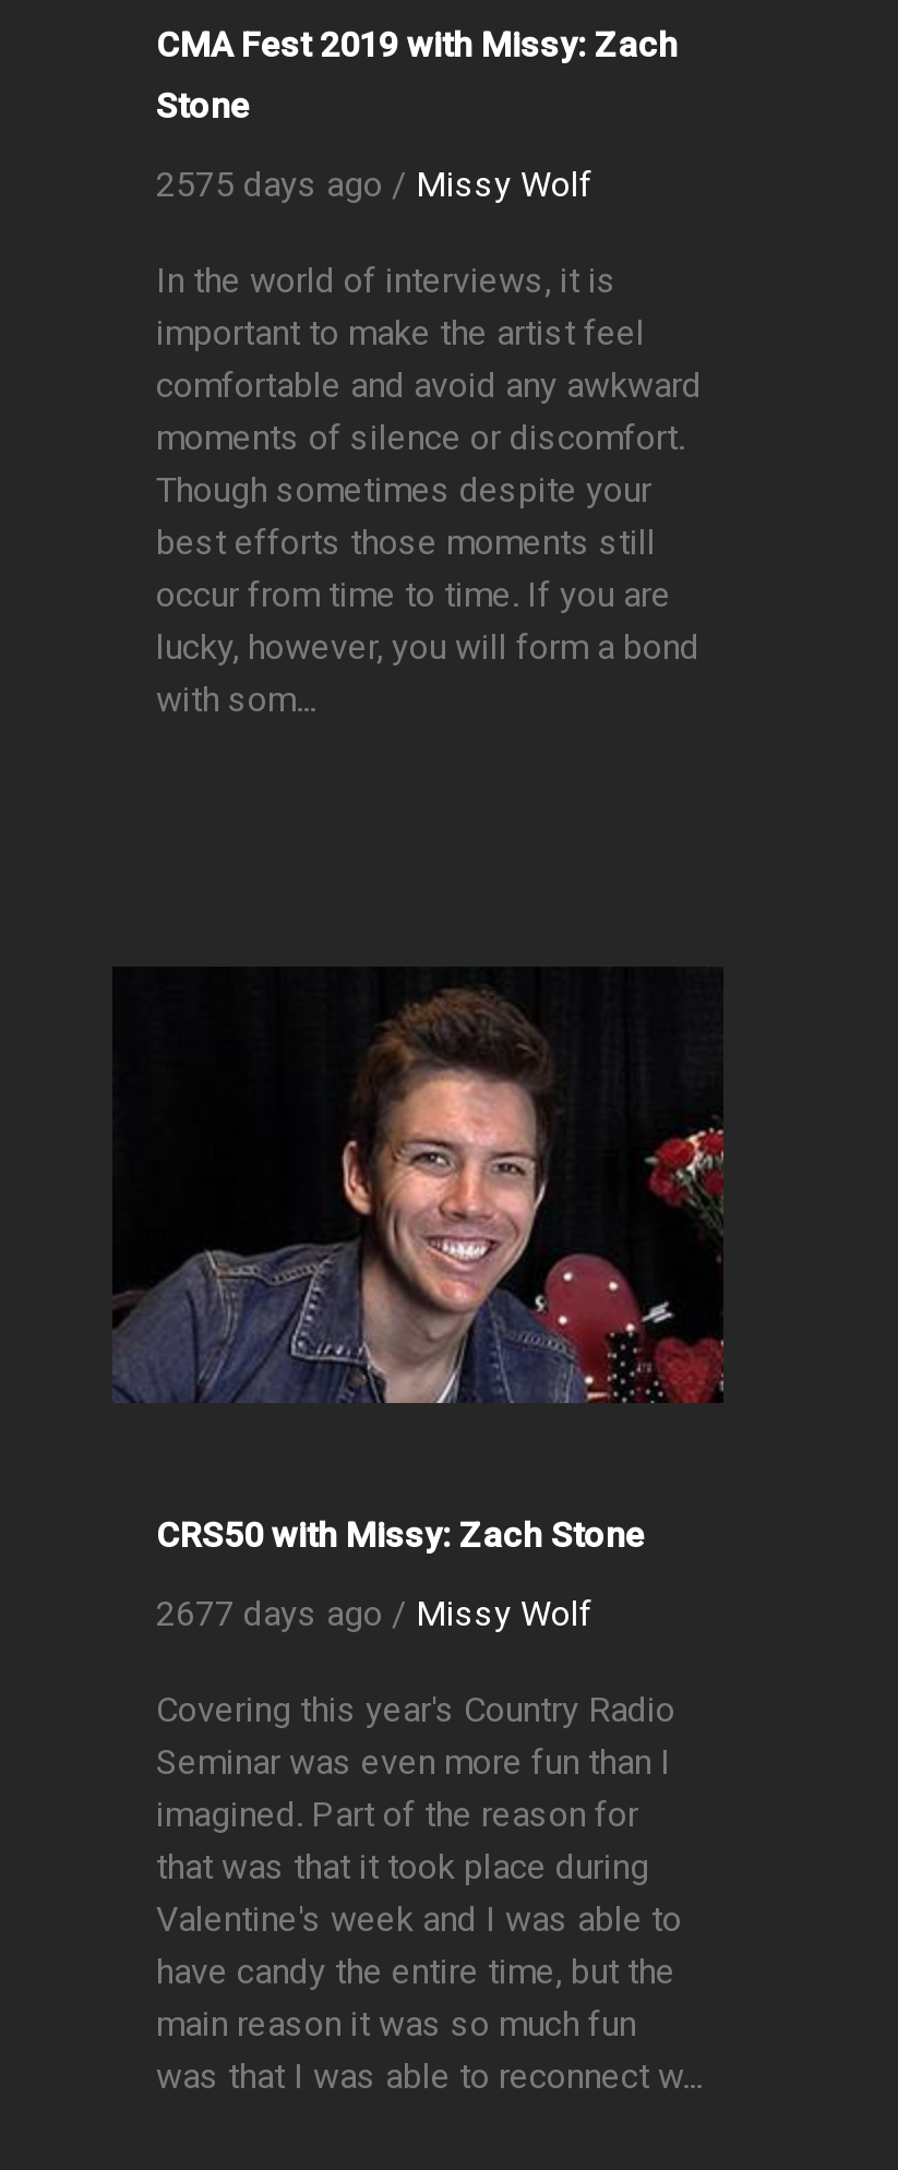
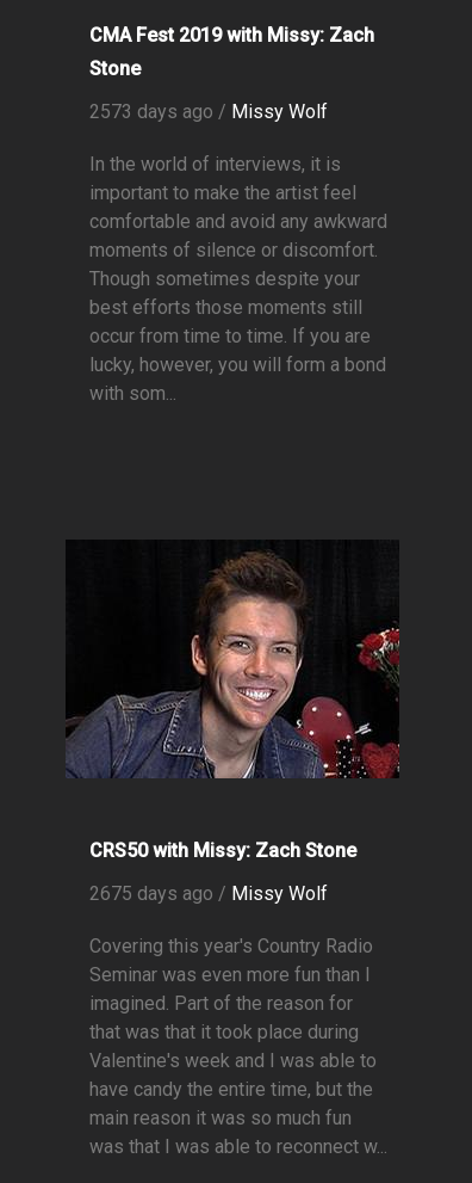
- 2575 days ago / Missy Wolf
+ 2573 days ago / Missy Wolf

- 2677 days ago / Missy Wolf
+ 2675 days ago / Missy Wolf
